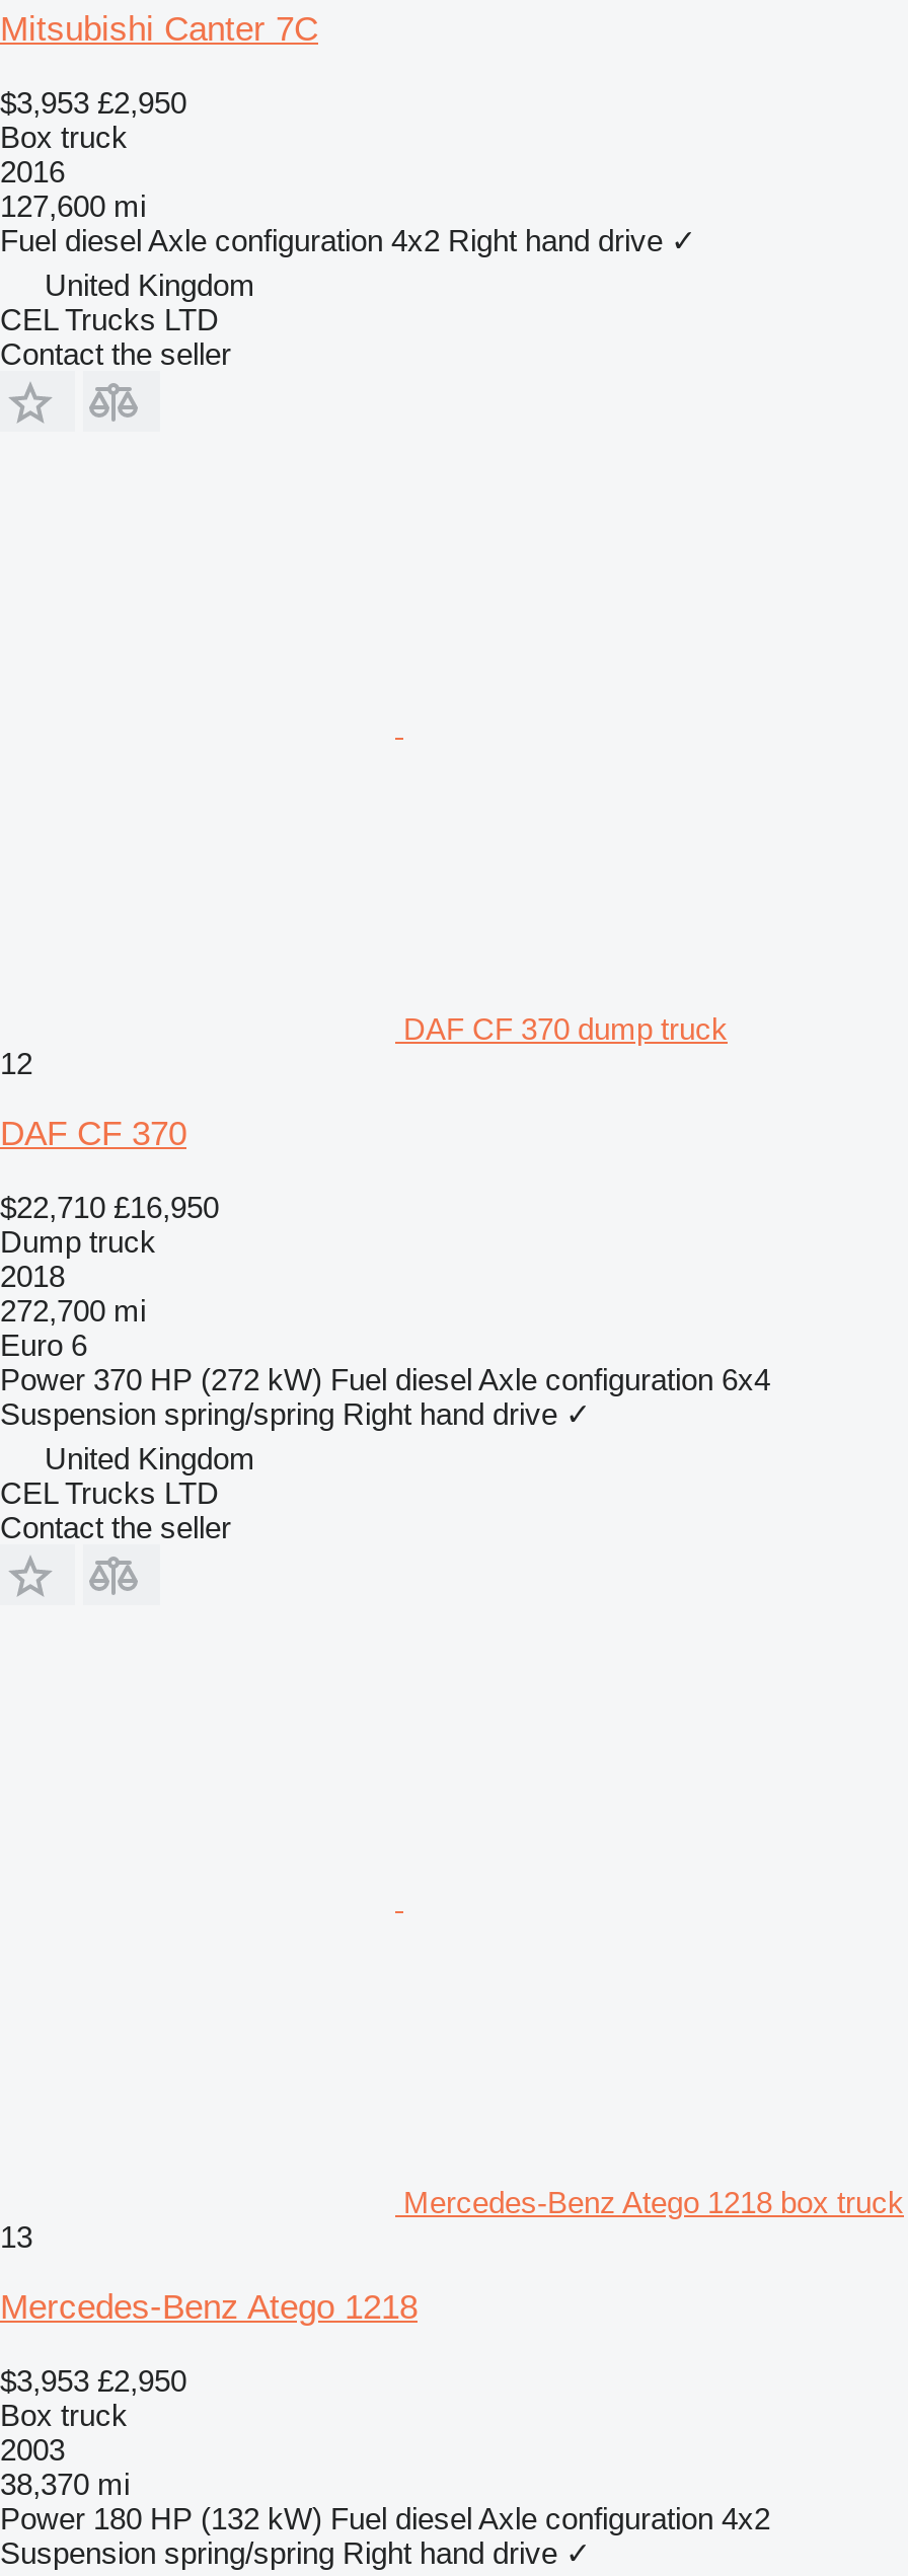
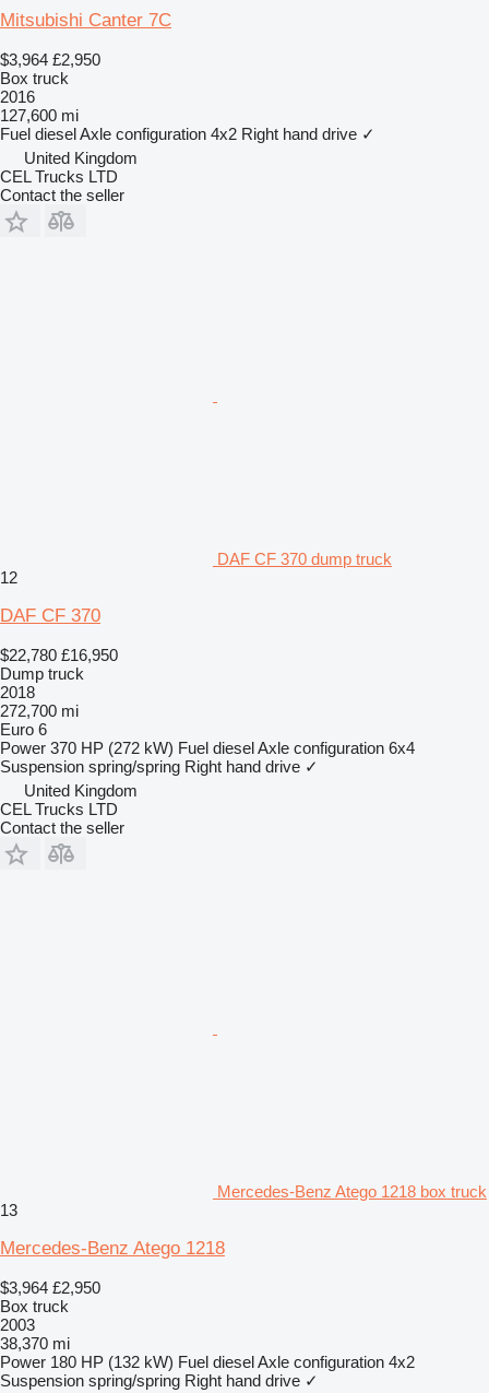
- $3,953 £2,950
+ $3,964 £2,950

- $22,710 £16,950
+ $22,780 £16,950

- $3,953 £2,950
+ $3,964 £2,950
